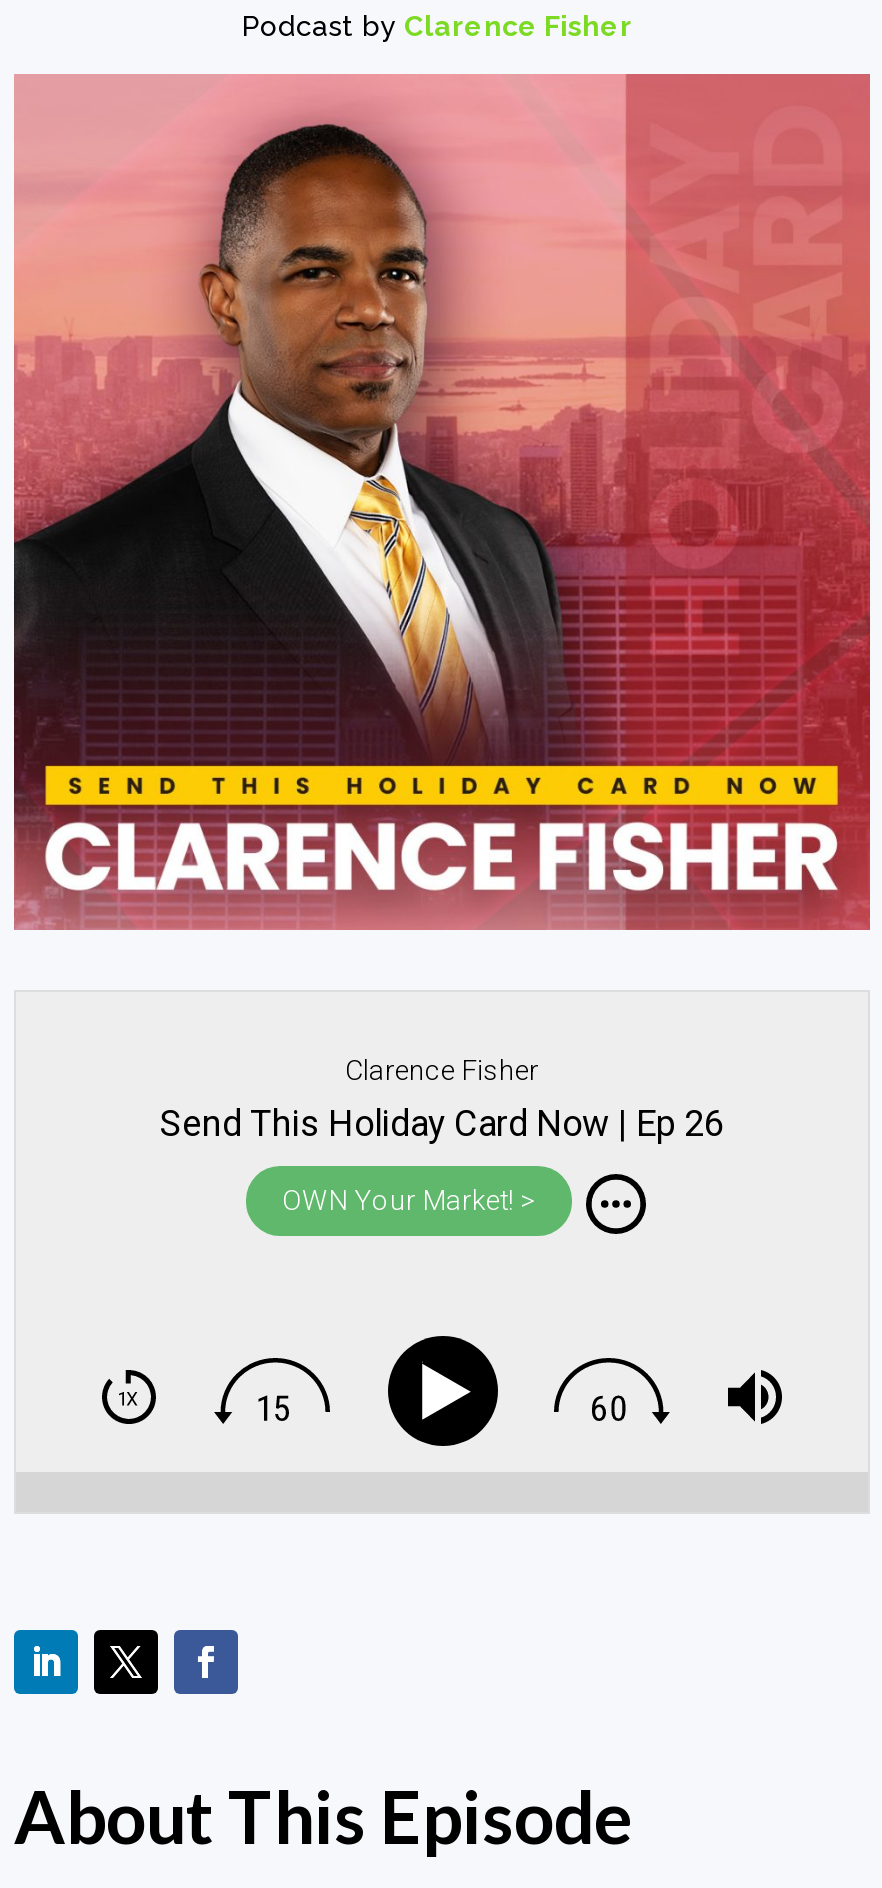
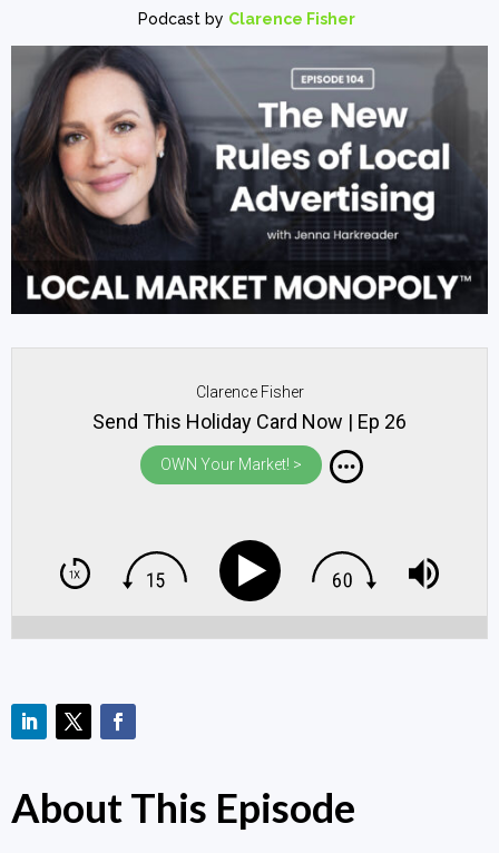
- [image]
+ [image]
